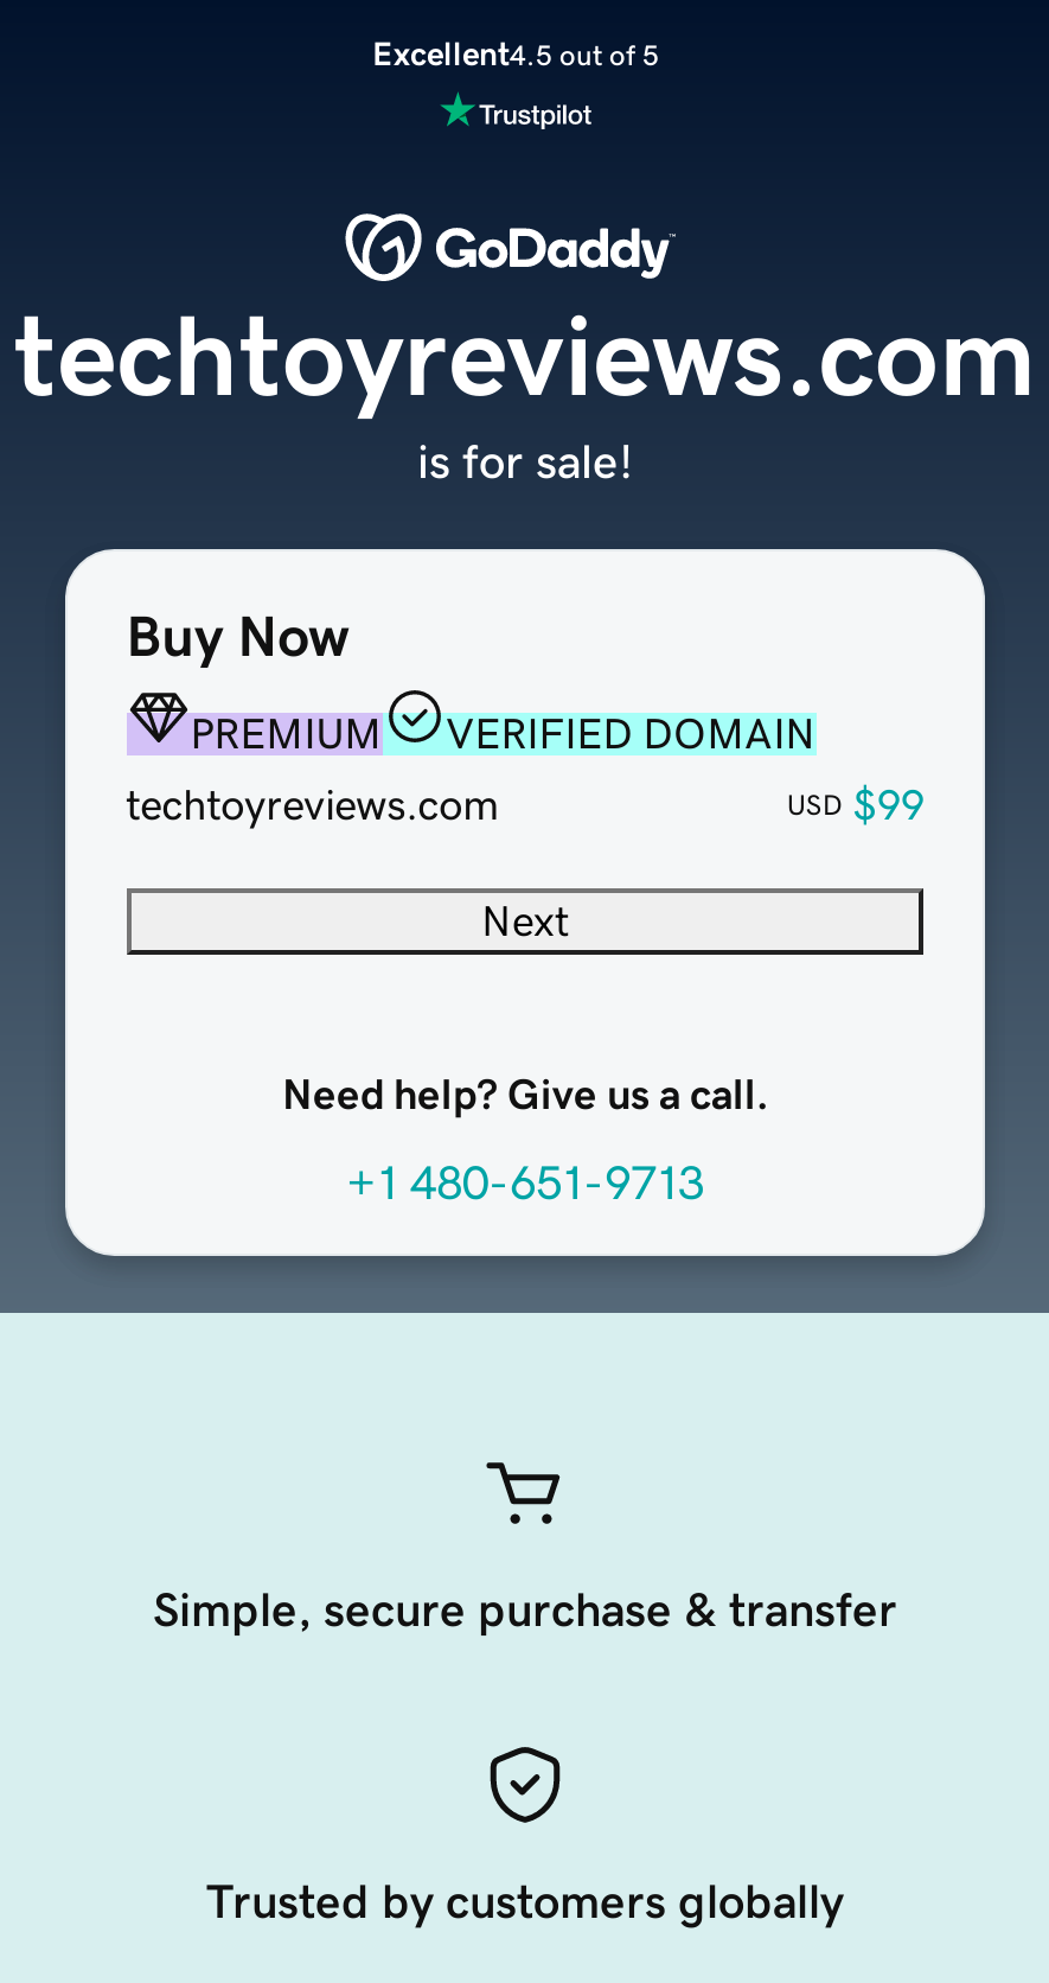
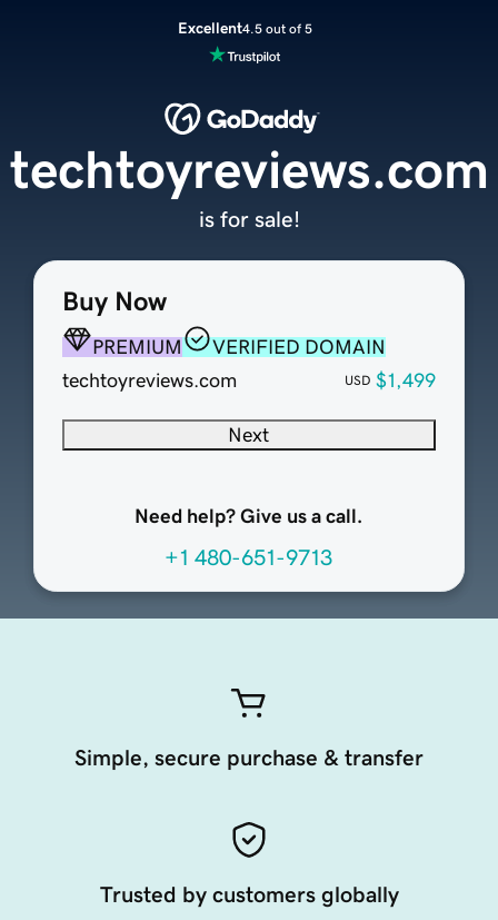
- USD $99
+ USD $1,499
